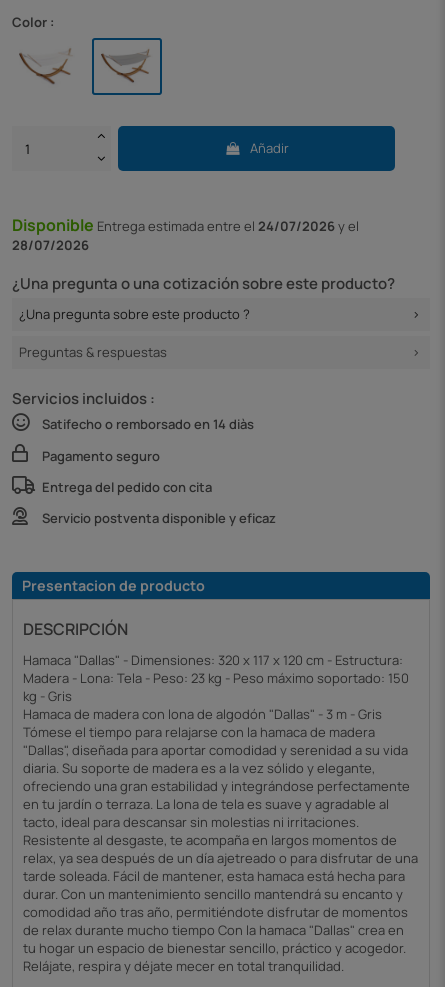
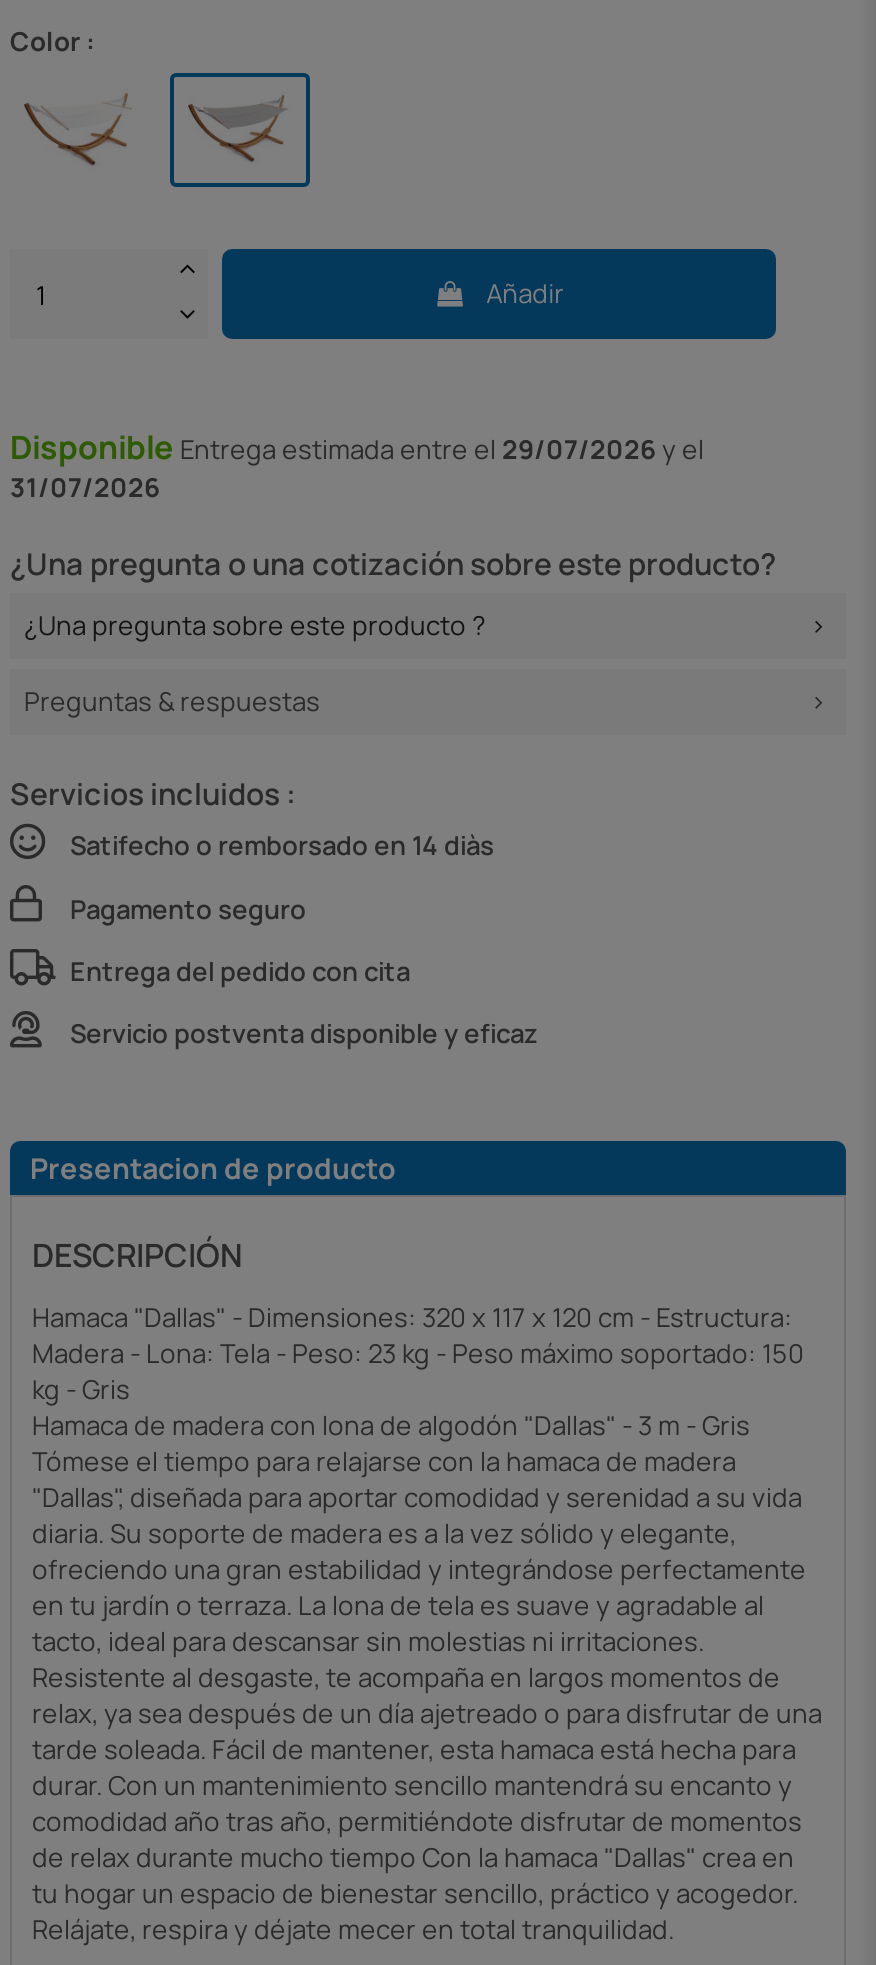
- Disponible Entrega estimada entre el 24/07/2026y el
+ Disponible Entrega estimada entre el 29/07/2026y el

- 28/07/2026
+ 31/07/2026
